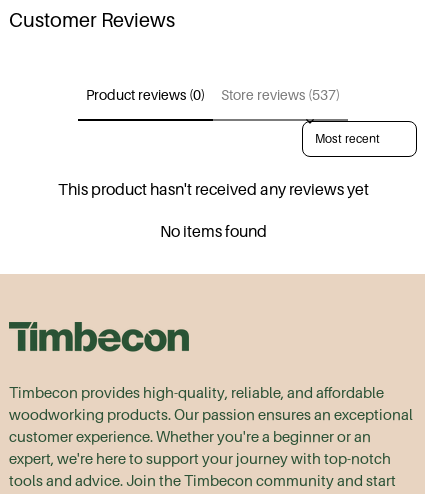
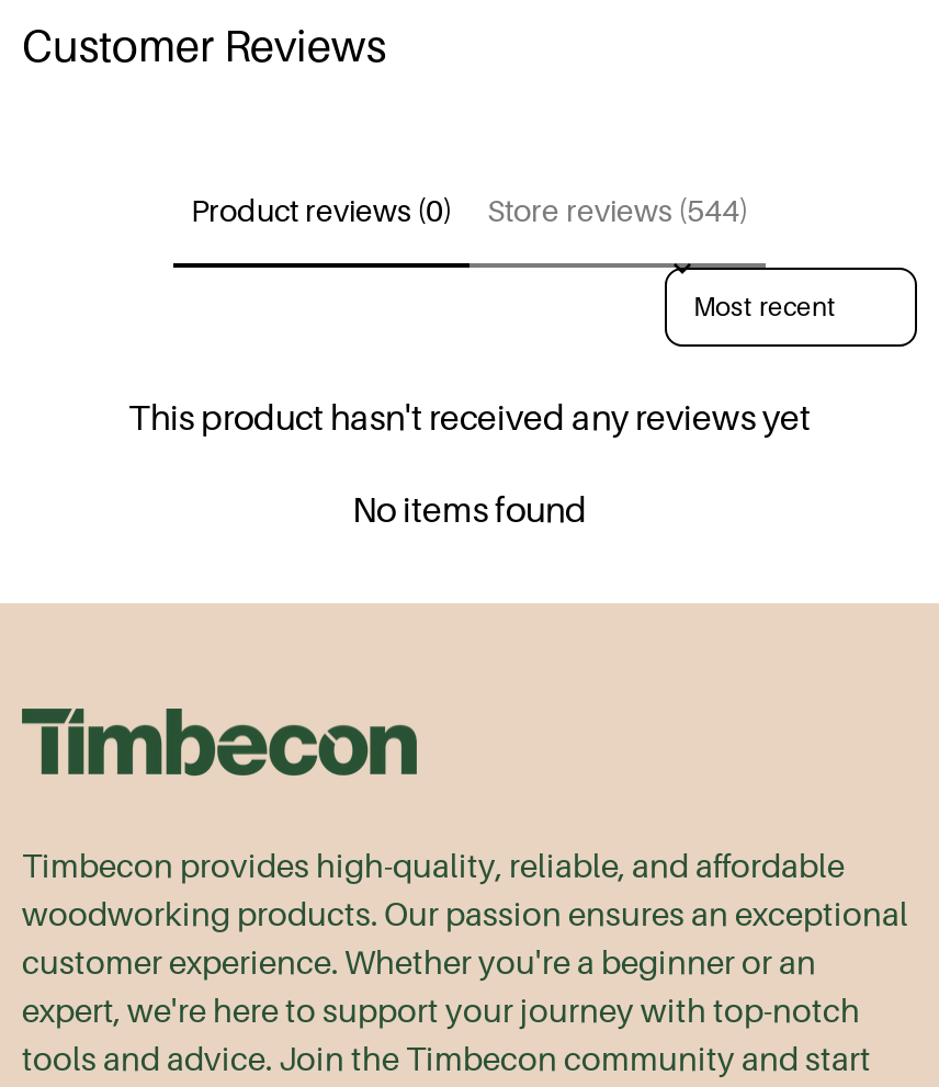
- Store reviews (537)
+ Store reviews (544)
